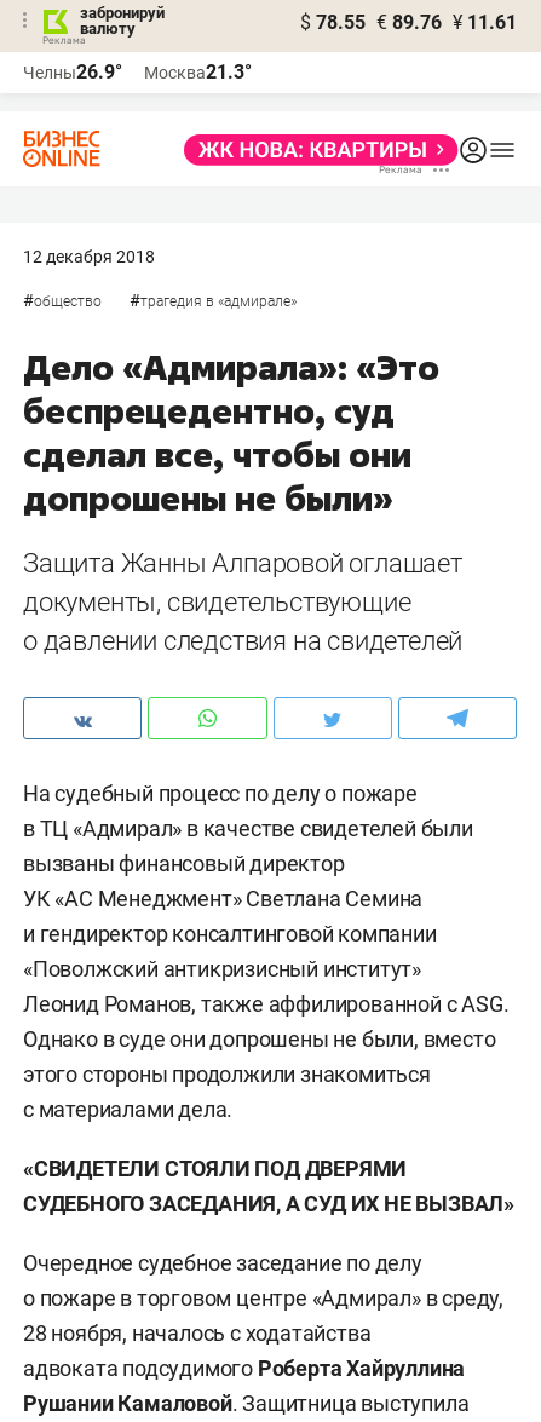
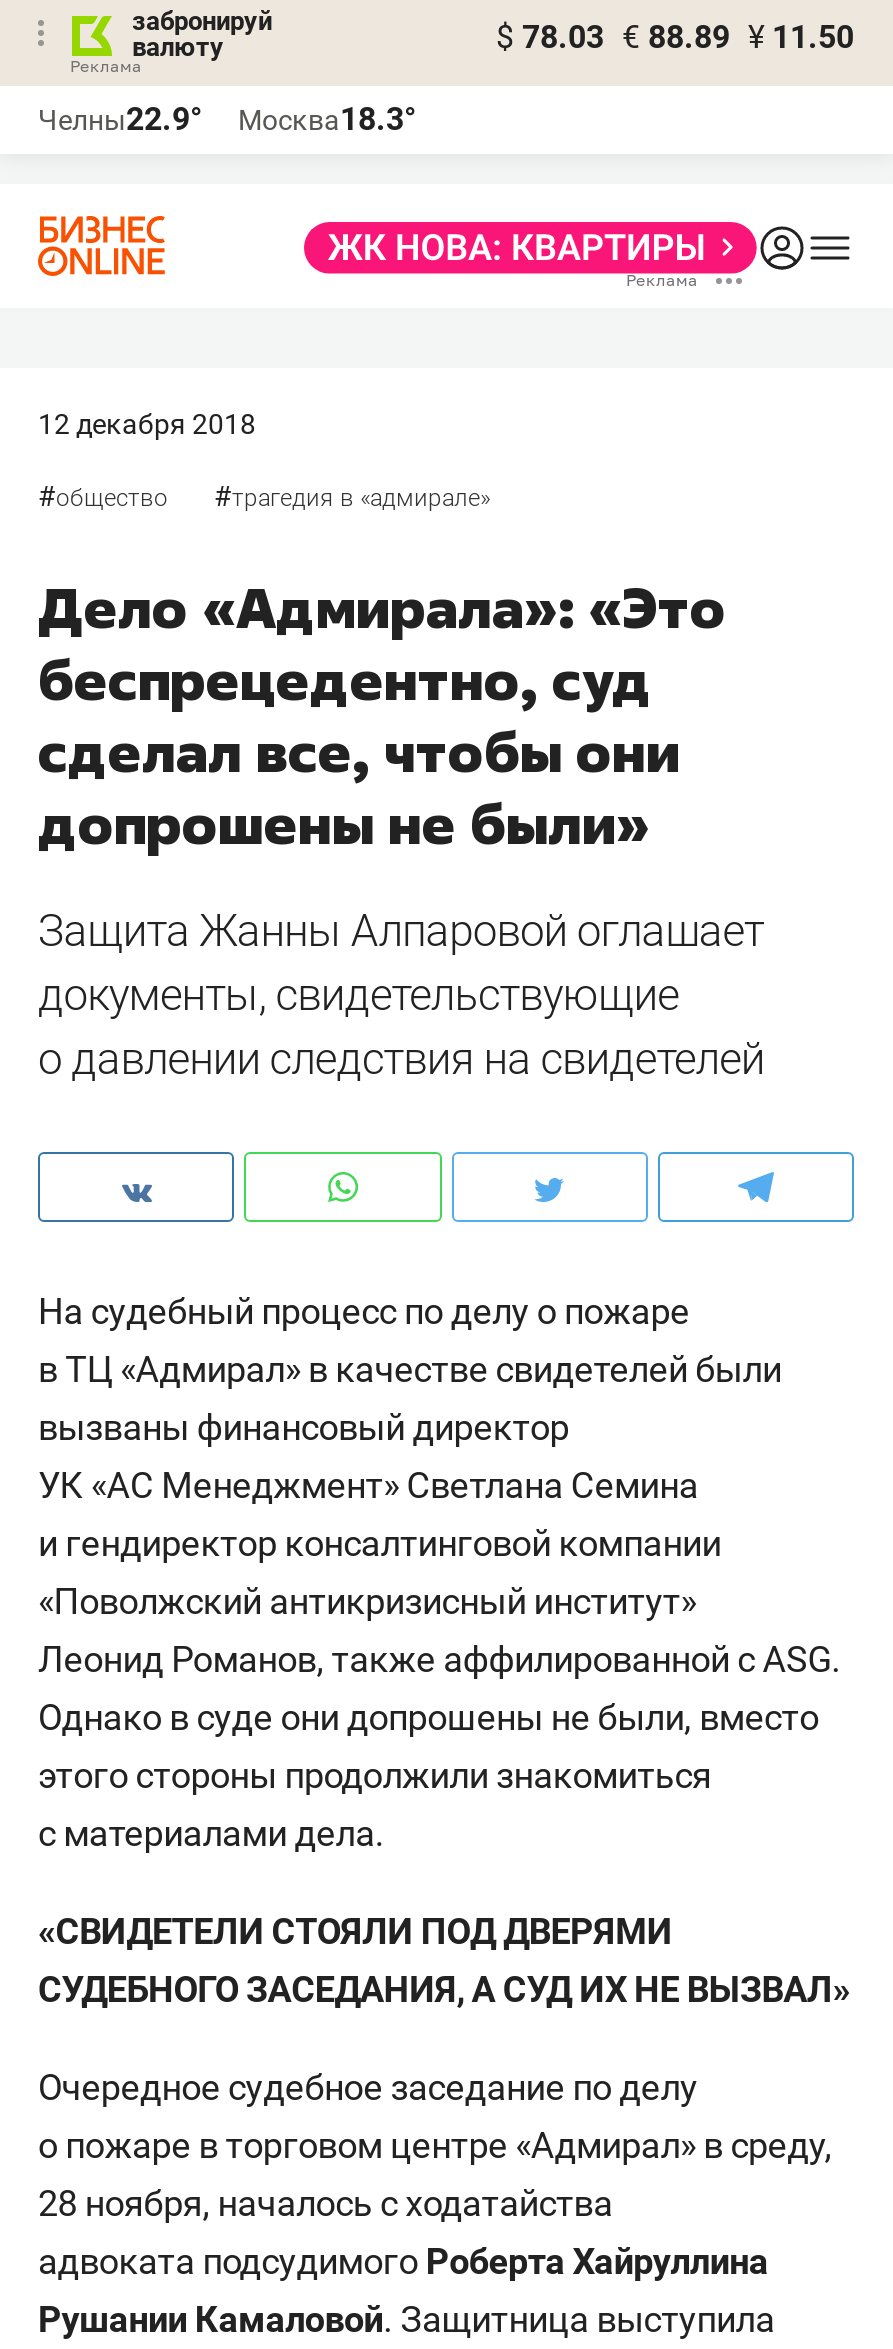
- $ 78.55 € 89.76 ¥ 11.61
+ $ 78.03 € 88.89 ¥ 11.50

- Челны26.9°
+ Челны22.9°

- Москва21.3°
+ Москва18.3°
